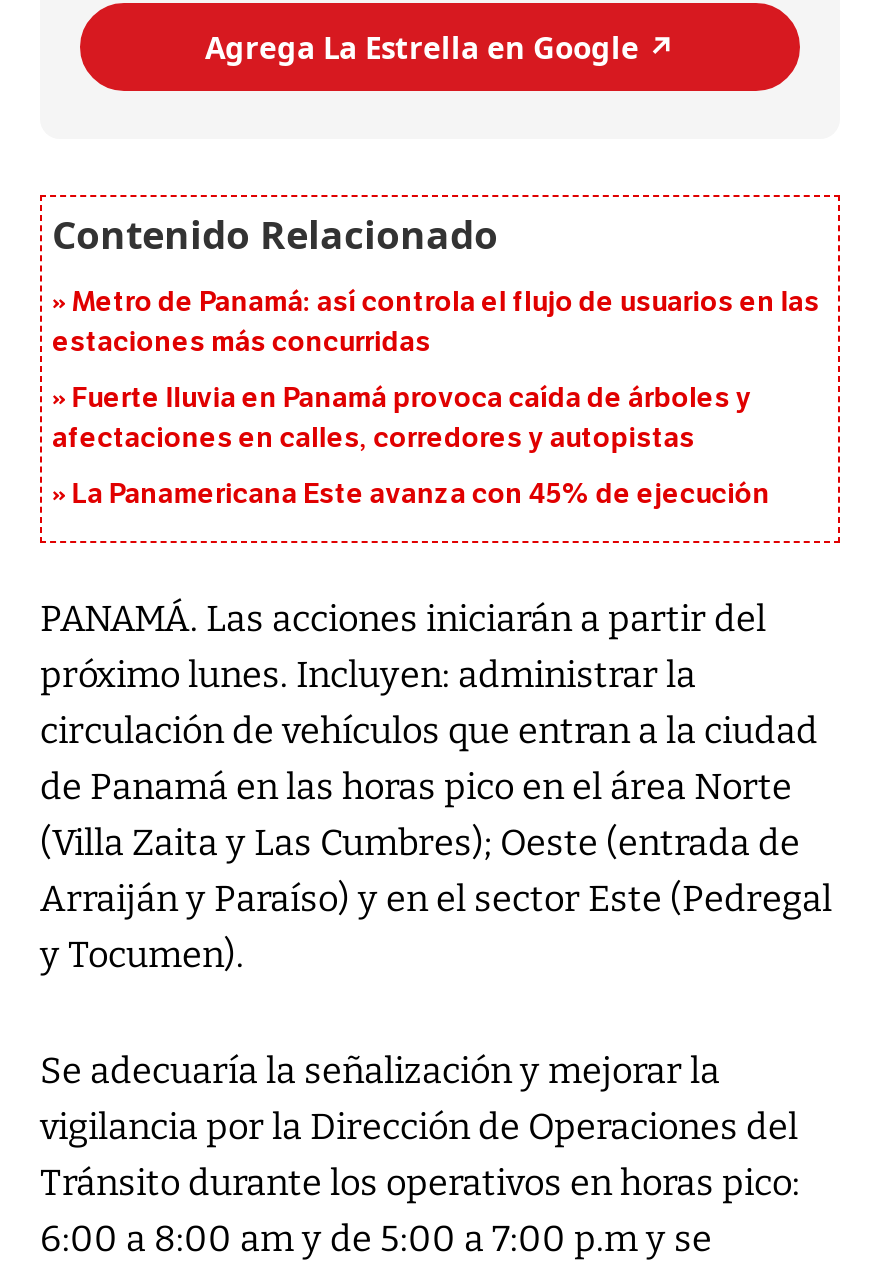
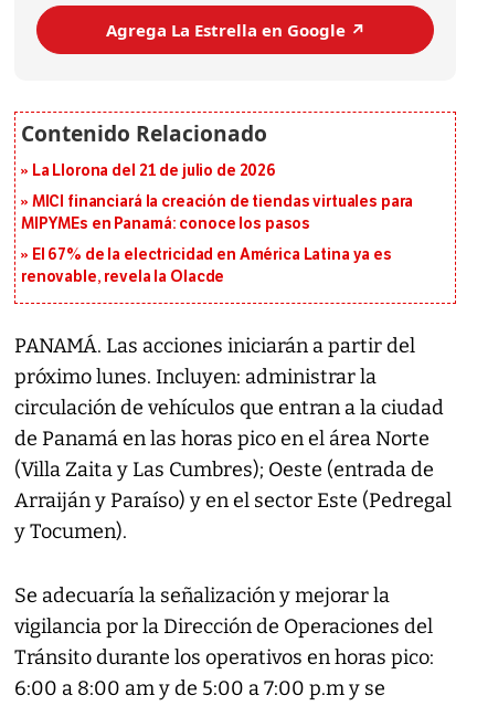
- Metro de Panamá: así controla el flujo de usuarios en las
- estaciones más concurridas
+ La Llorona del 21 de julio de 2026

- Fuerte lluvia en Panamá provoca caída de árboles y
- afectaciones en calles, corredores y autopistas
+ MICI financiará la creación de tiendas virtuales para
+ MIPYMEs en Panamá: conoce los pasos

- La Panamericana Este avanza con 45% de ejecución
+ El 67% de la electricidad en América Latina ya es
+ renovable, revela la Olacde
